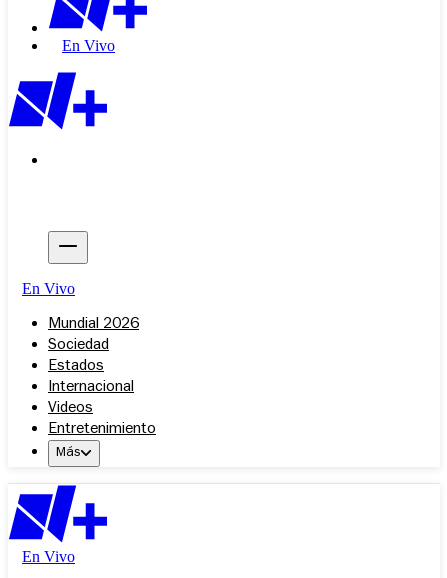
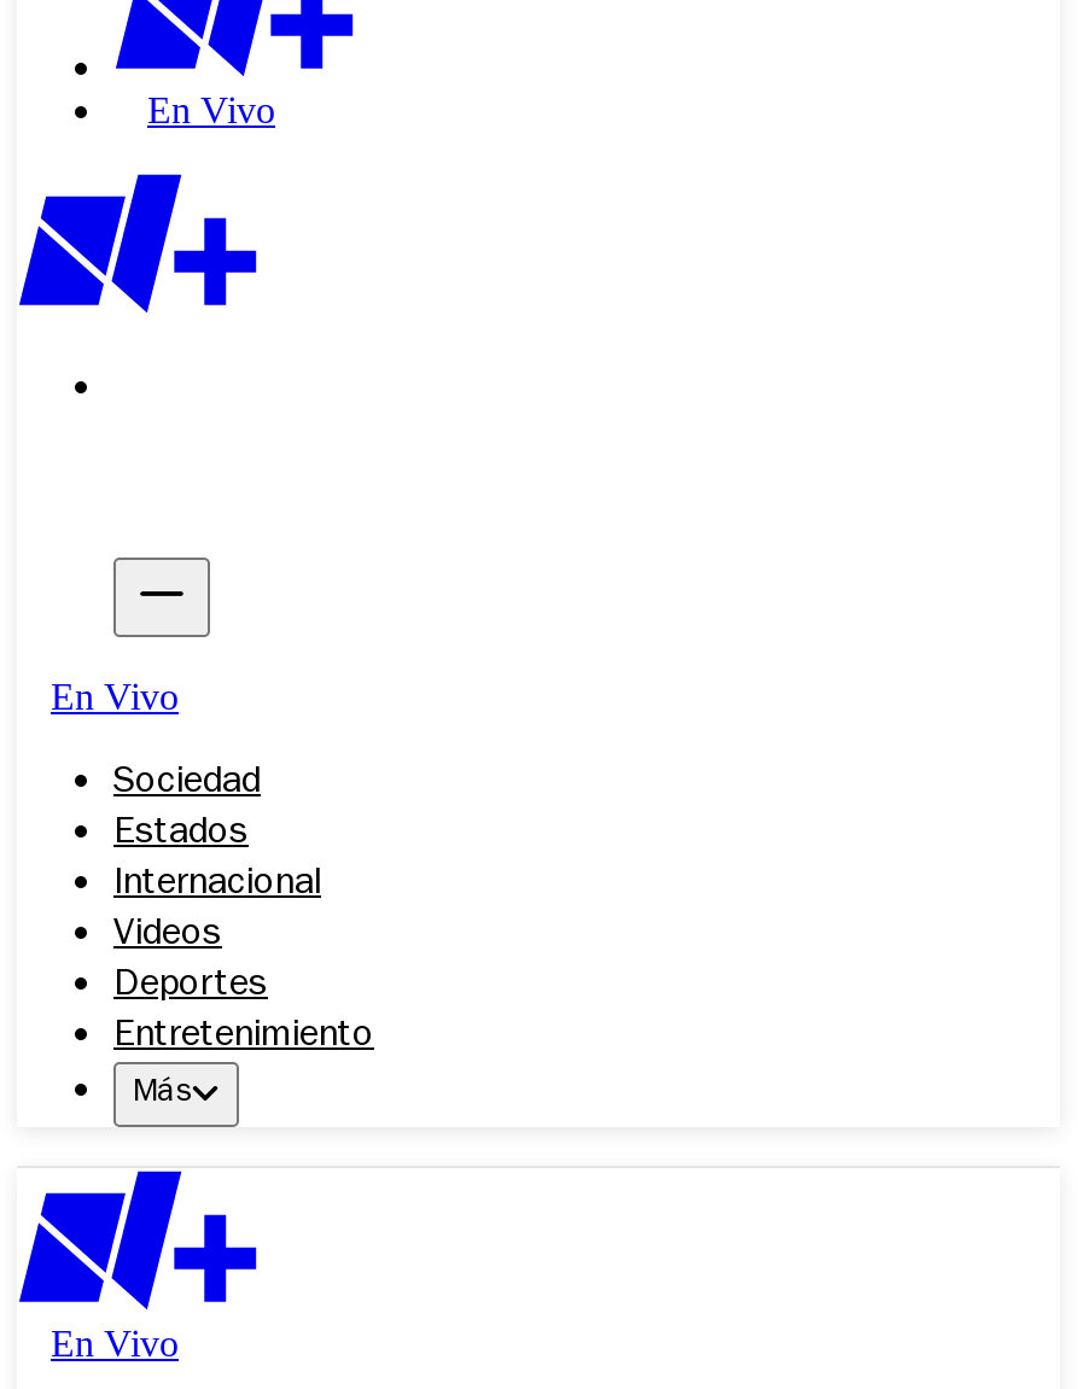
- Mundial 2026

moved up: Sociedad | Estados | Internacional | Videos

+ Deportes
